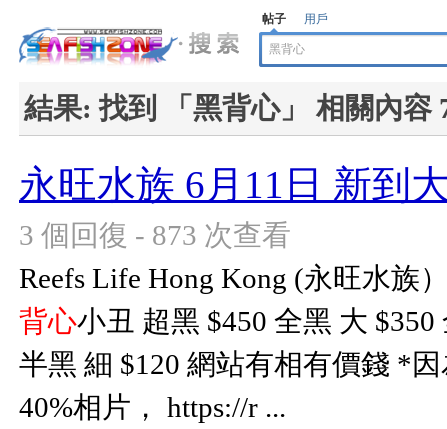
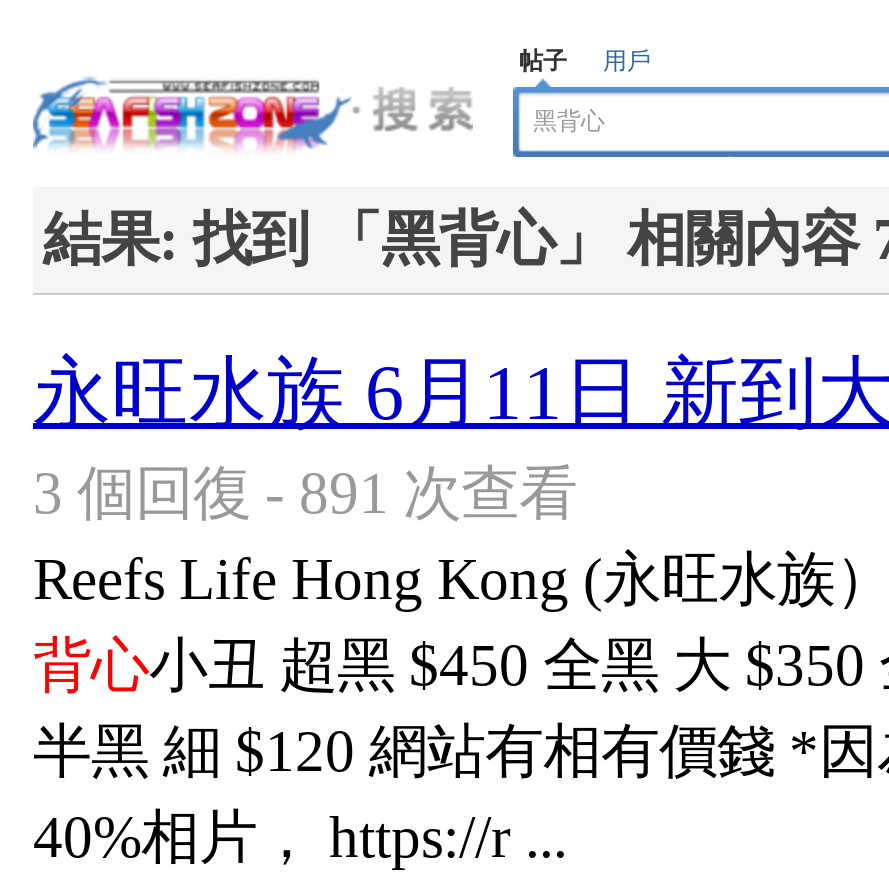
- 3 個回復 - 873 次查看
+ 3 個回復 - 891 次查看
